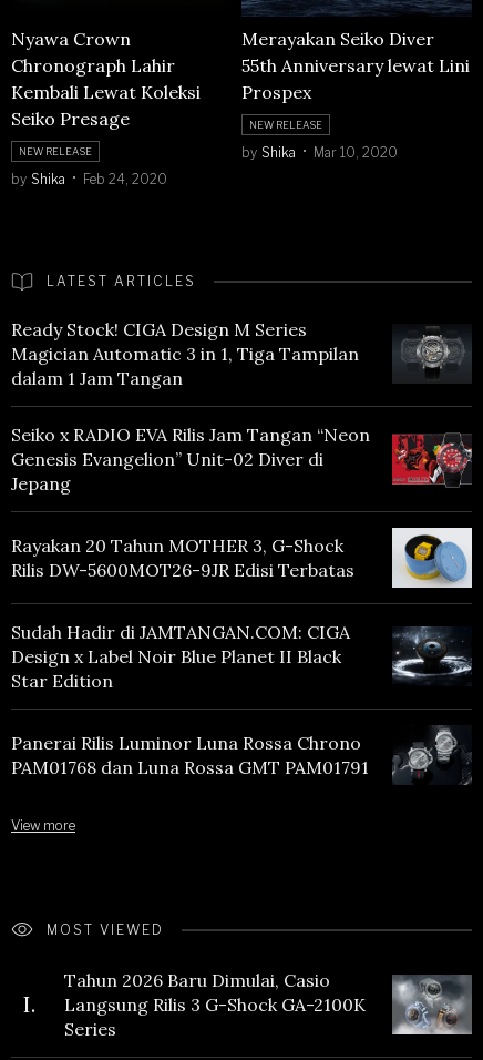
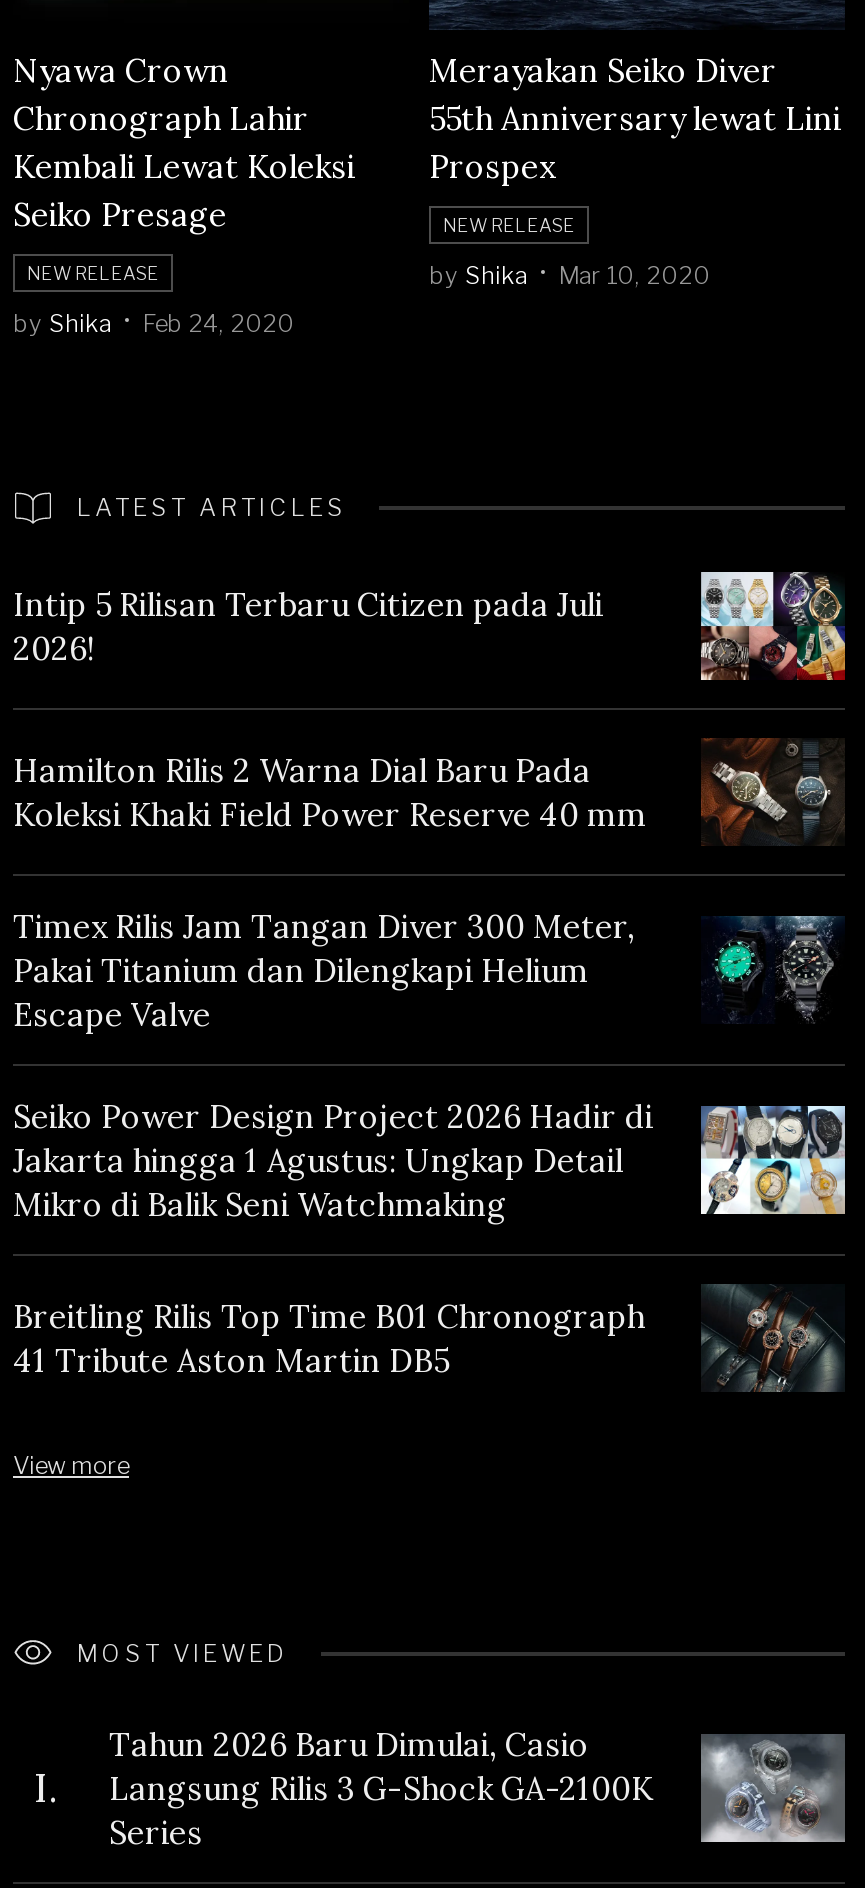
- Ready Stock! CIGA Design M Series
- Magician Automatic 3 in 1, Tiga Tampilan
- dalam 1 Jam Tangan
+ Intip 5 Rilisan Terbaru Citizen pada Juli
+ 2026!

- [image]
+ [image]

- [image]
- Seiko x RADIO EVA Rilis Jam Tangan “Neon
- Genesis Evangelion” Unit-02 Diver di
- Jepang
+ [image]
+ Hamilton Rilis 2 Warna Dial Baru Pada
+ Koleksi Khaki Field Power Reserve 40 mm

- [image]
- Rayakan 20 Tahun MOTHER 3, G-Shock
- Rilis DW-5600MOT26-9JR Edisi Terbatas
+ [image]
+ Timex Rilis Jam Tangan Diver 300 Meter,
+ Pakai Titanium dan Dilengkapi Helium
+ Escape Valve

- [image]
- Sudah Hadir di JAMTANGAN.COM: CIGA
- Design x Label Noir Blue Planet II Black
- Star Edition
+ [image]
+ Seiko Power Design Project 2026 Hadir di
+ Jakarta hingga 1 Agustus: Ungkap Detail
+ Mikro di Balik Seni Watchmaking

- [image]
- Panerai Rilis Luminor Luna Rossa Chrono
- PAM01768 dan Luna Rossa GMT PAM01791
+ [image]
+ Breitling Rilis Top Time B01 Chronograph
+ 41 Tribute Aston Martin DB5
